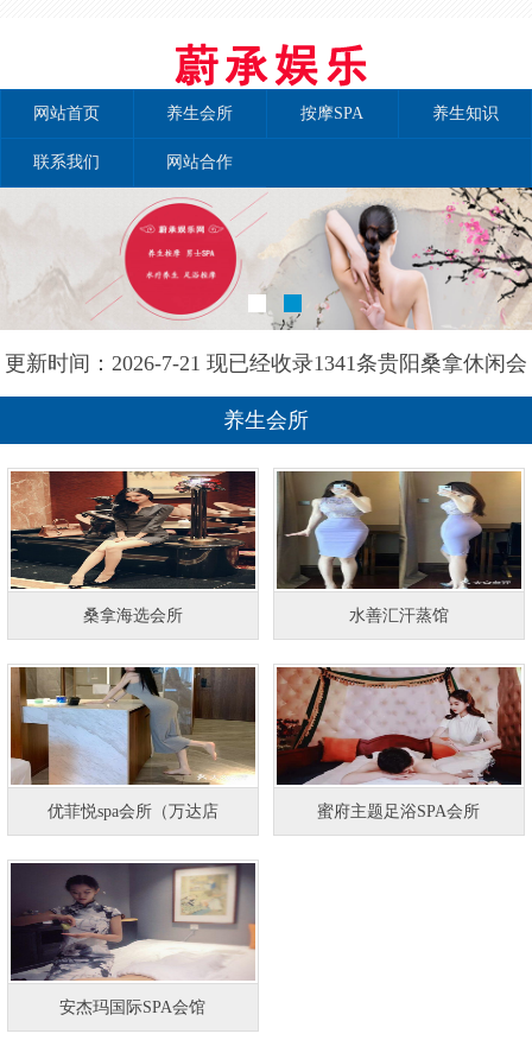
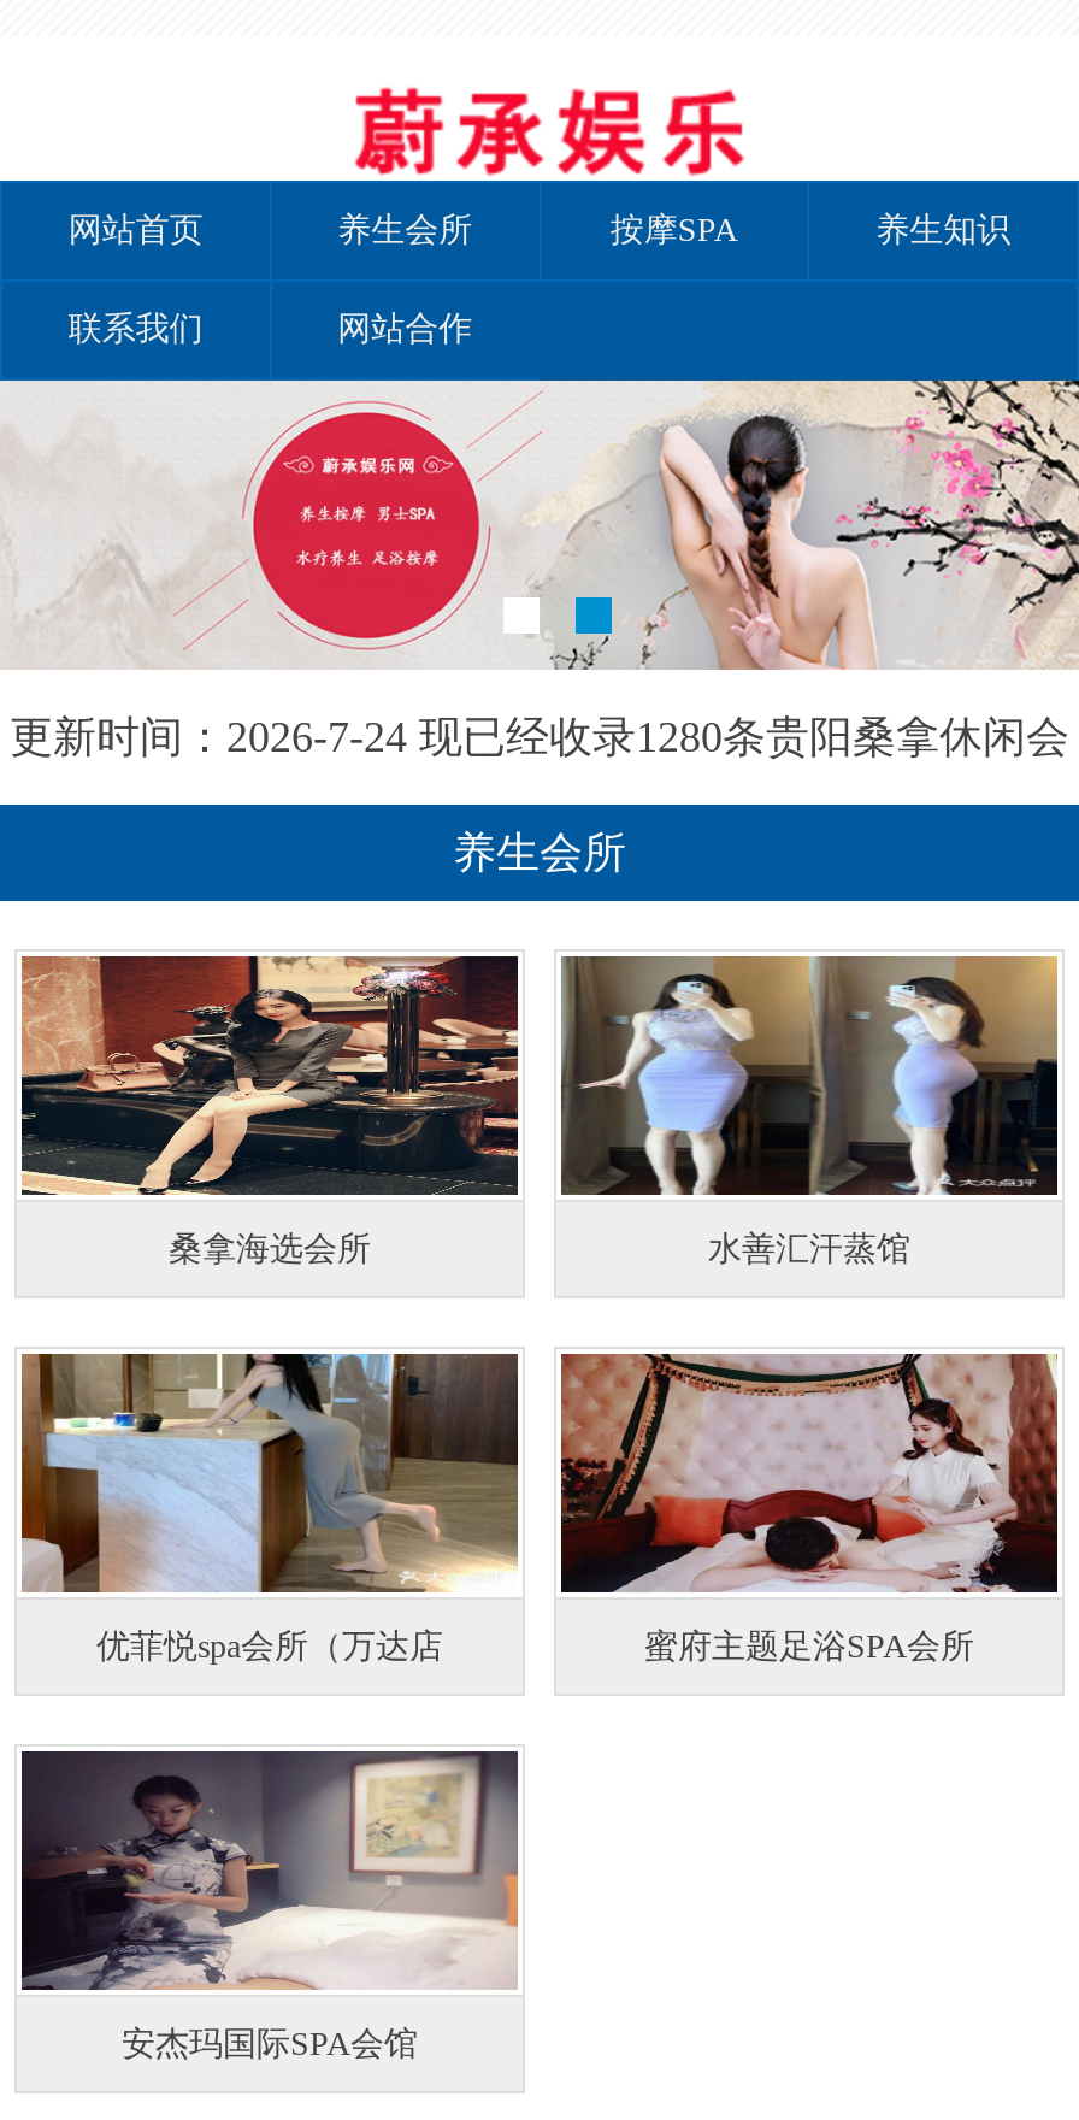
- 更新时间：2026-7-21 现已经收录1341条贵阳桑拿休闲会
+ 更新时间：2026-7-24 现已经收录1280条贵阳桑拿休闲会
